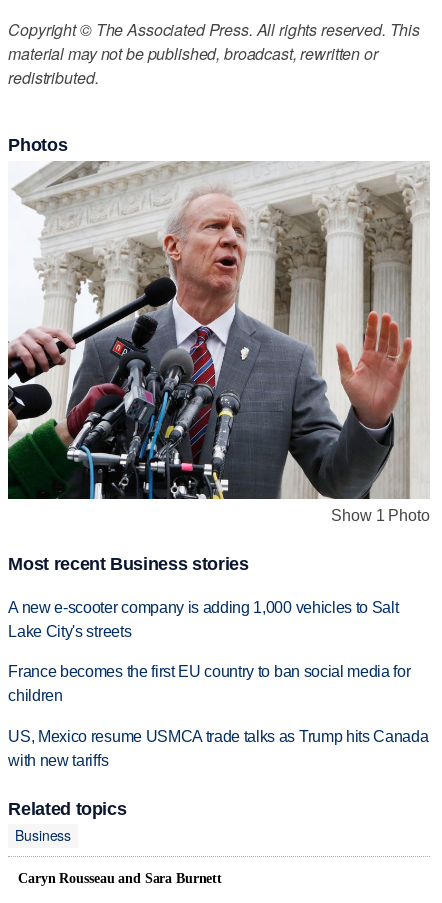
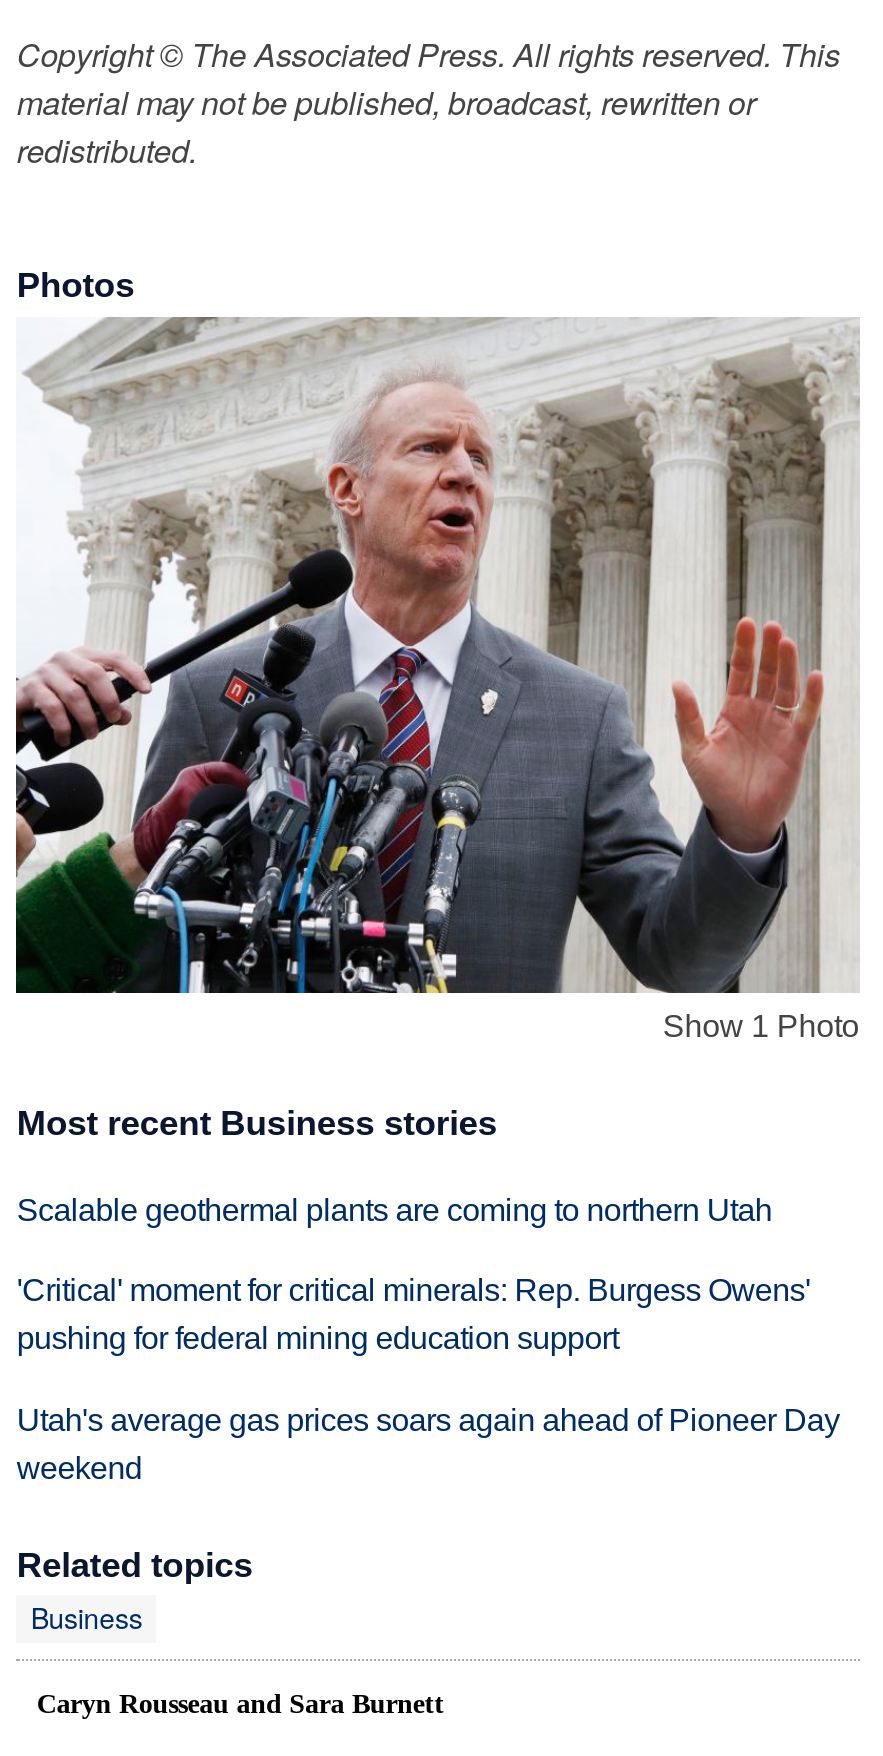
- A new e-scooter company is adding 1,000 vehicles to Salt
- Lake City's streets
+ Scalable geothermal plants are coming to northern Utah

- France becomes the first EU country to ban social media for
- children
+ 'Critical' moment for critical minerals: Rep. Burgess Owens'
+ pushing for federal mining education support

- US, Mexico resume USMCA trade talks as Trump hits Canada
- with new tariffs
+ Utah's average gas prices soars again ahead of Pioneer Day
+ weekend
